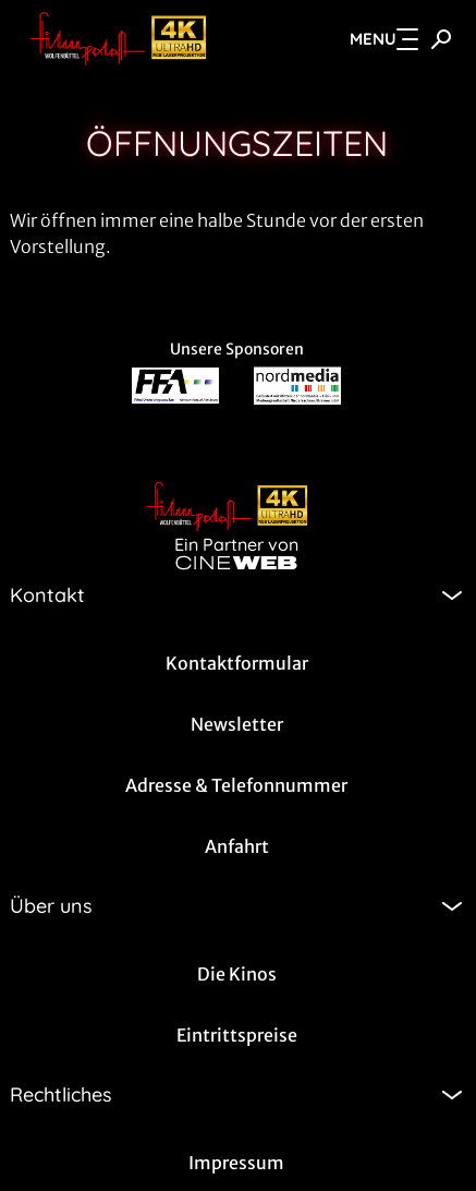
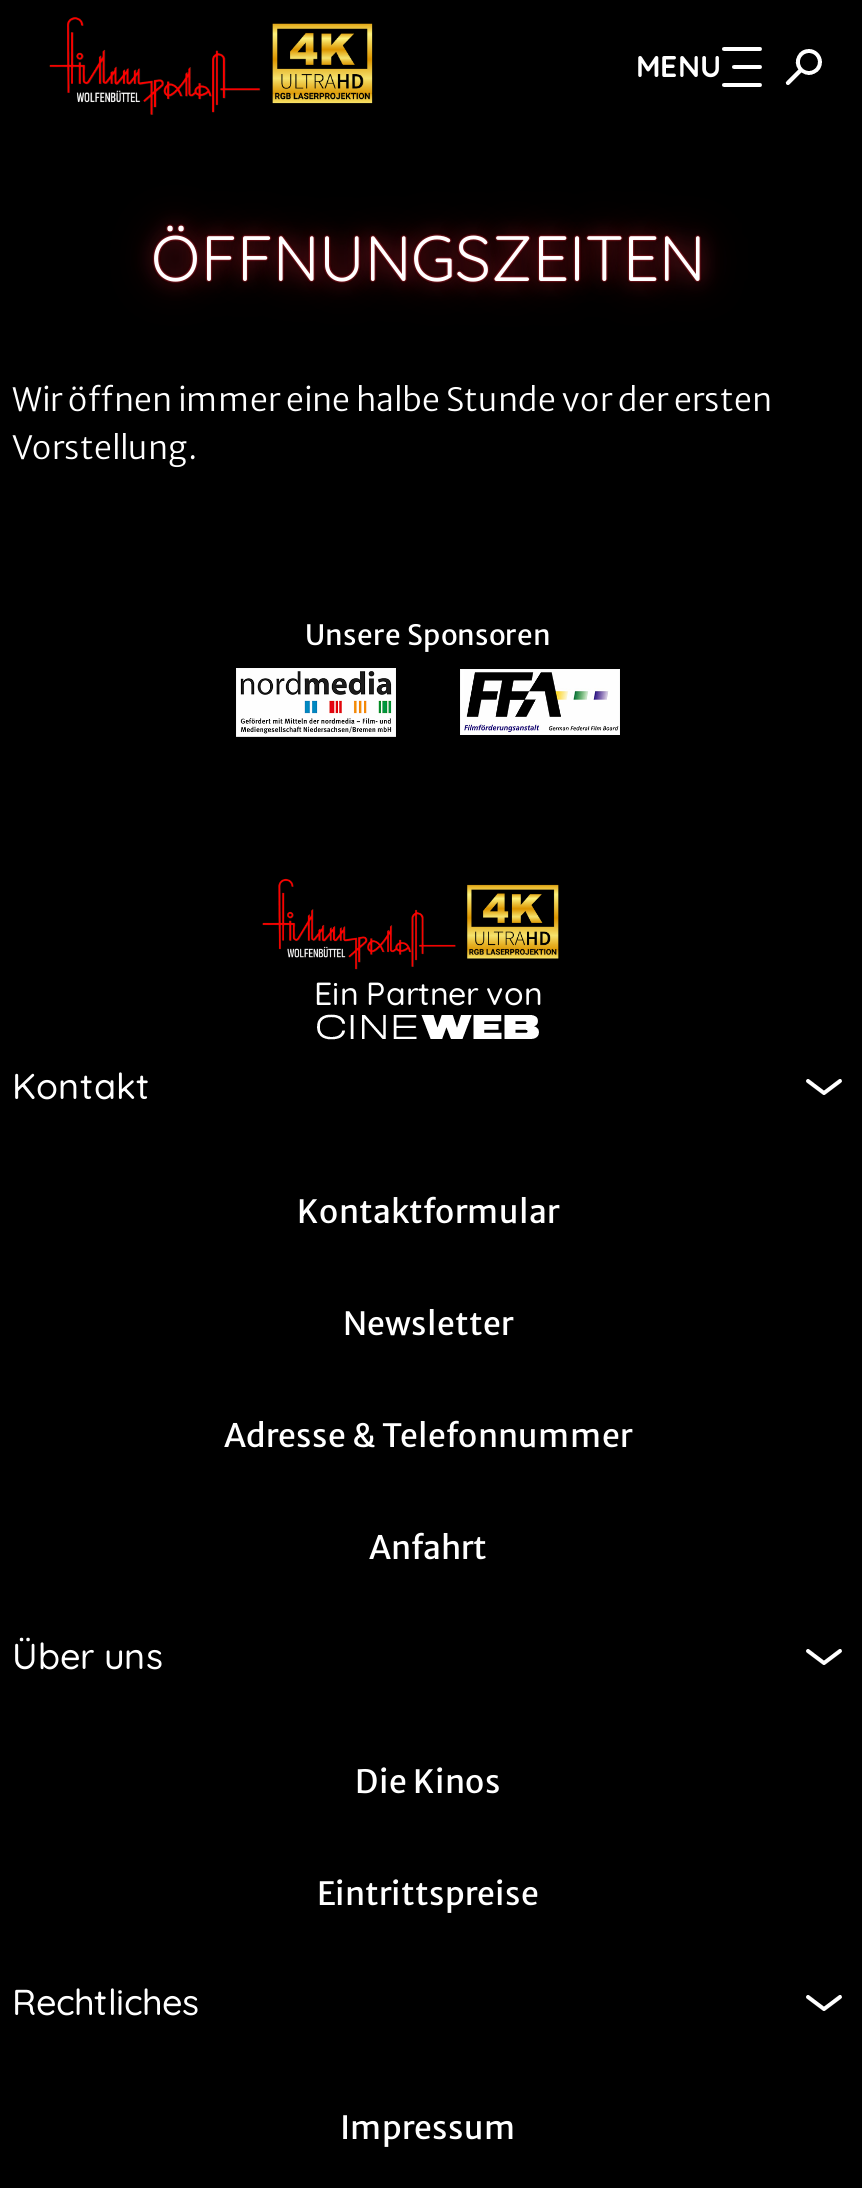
- [image]
+ [image]

- [image]
+ [image]
